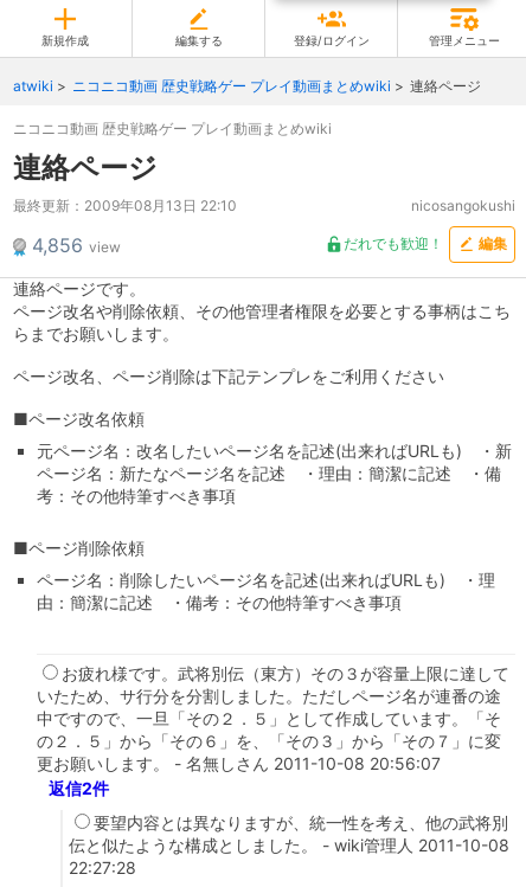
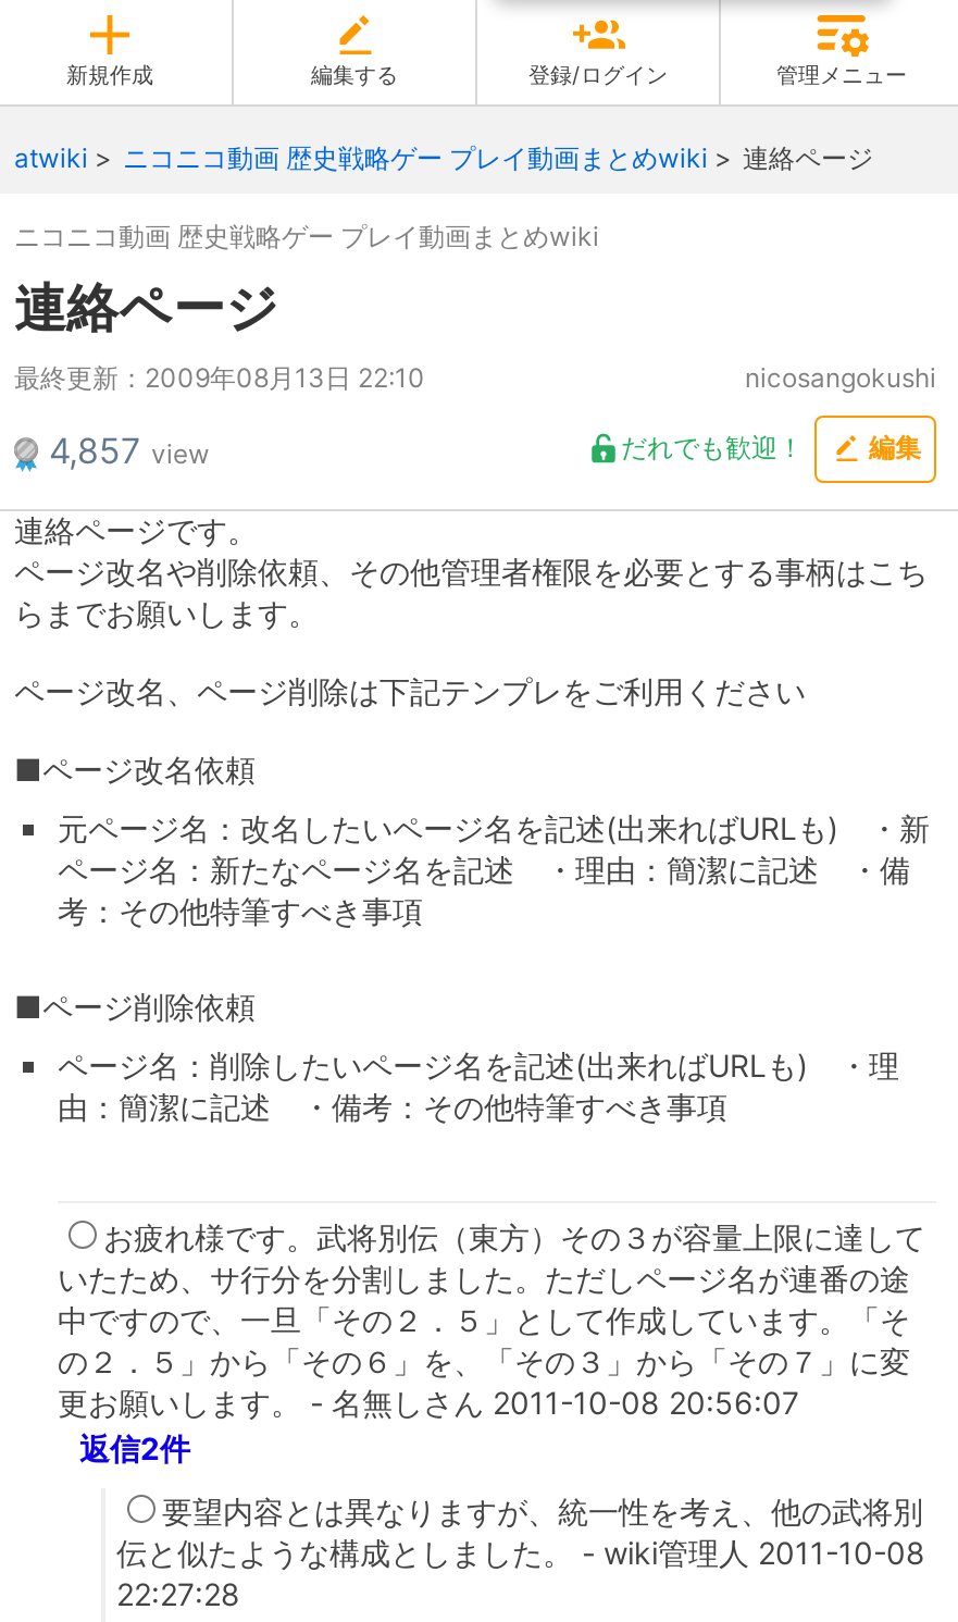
- 4,856 view
+ 4,857 view
